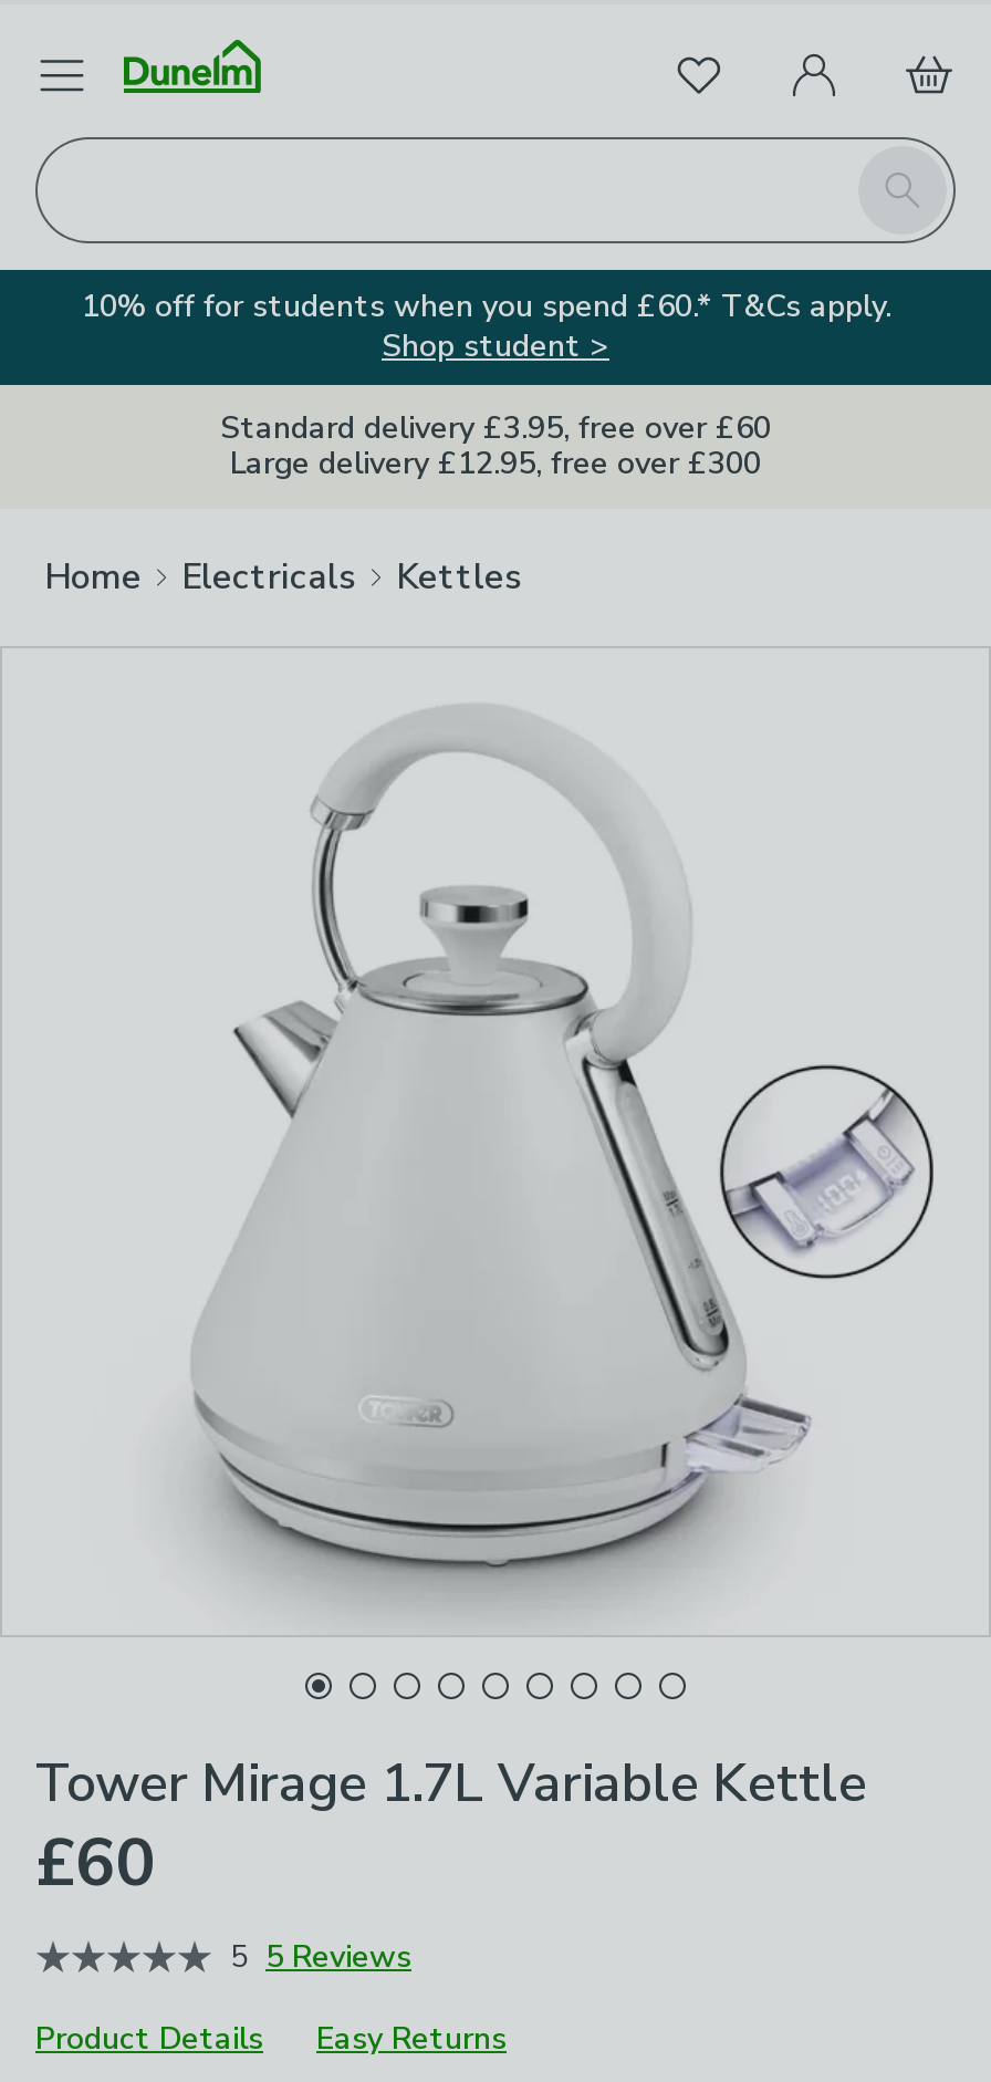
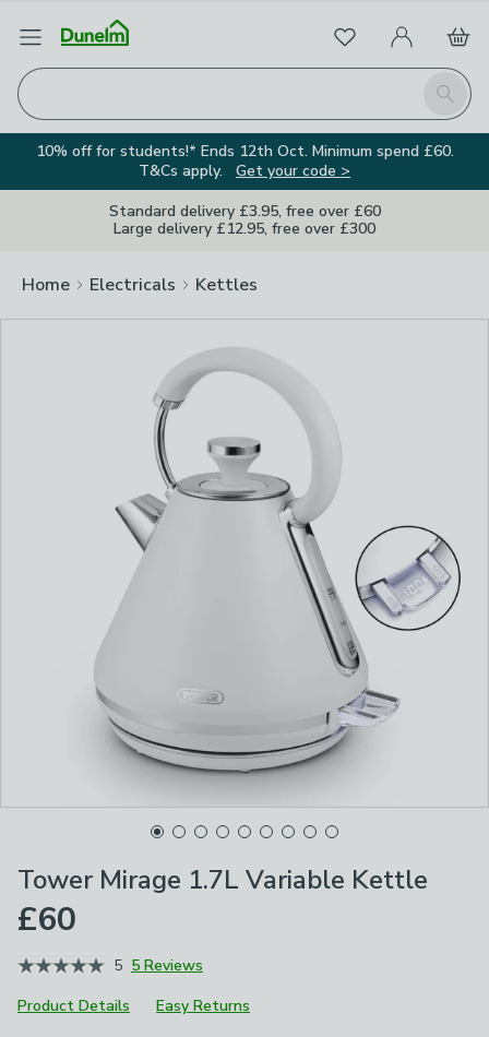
- 10% off for students when you spend £60.* T&Cs apply.
- Shop student >
+ 10% off for students!* Ends 12th Oct. Minimum spend £60.
+ T&Cs apply. Get your code >
